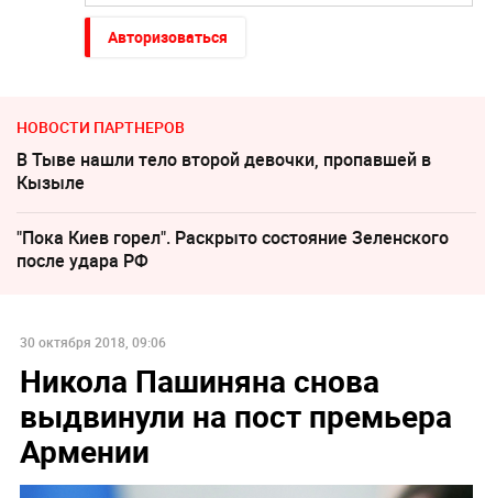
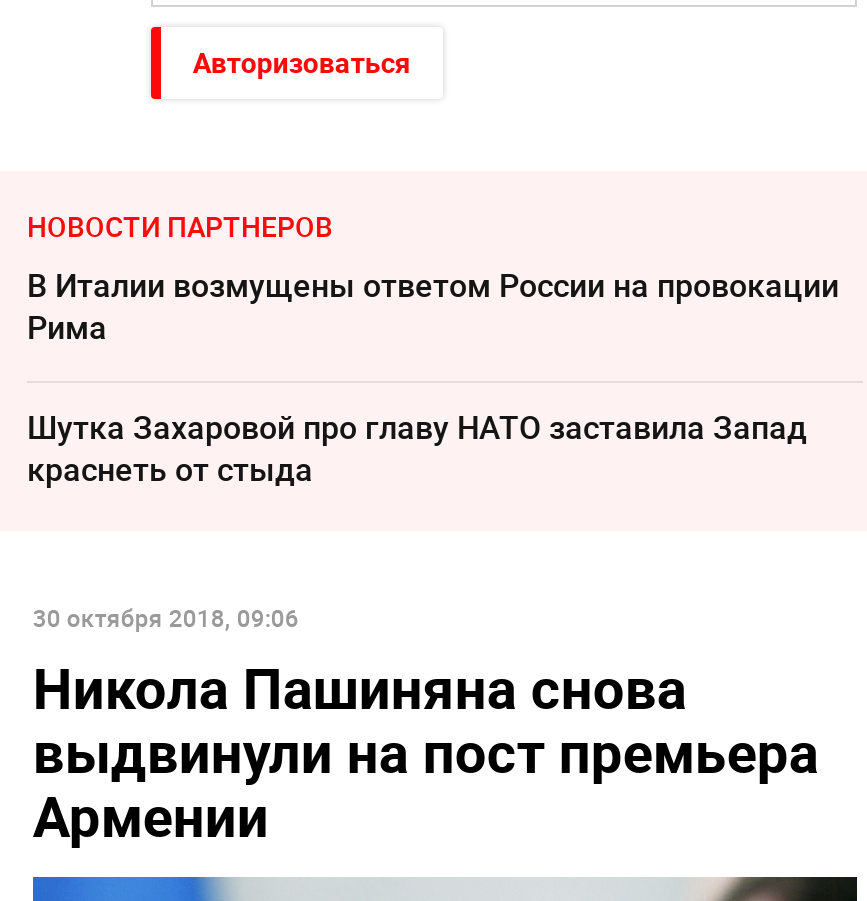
- В Тыве нашли тело второй девочки, пропавшей в
- Кызыле
+ В Италии возмущены ответом России на провокации
+ Рима

- "Пока Киев горел". Раскрыто состояние Зеленского
- после удара РФ
+ Шутка Захаровой про главу НАТО заставила Запад
+ краснеть от стыда
